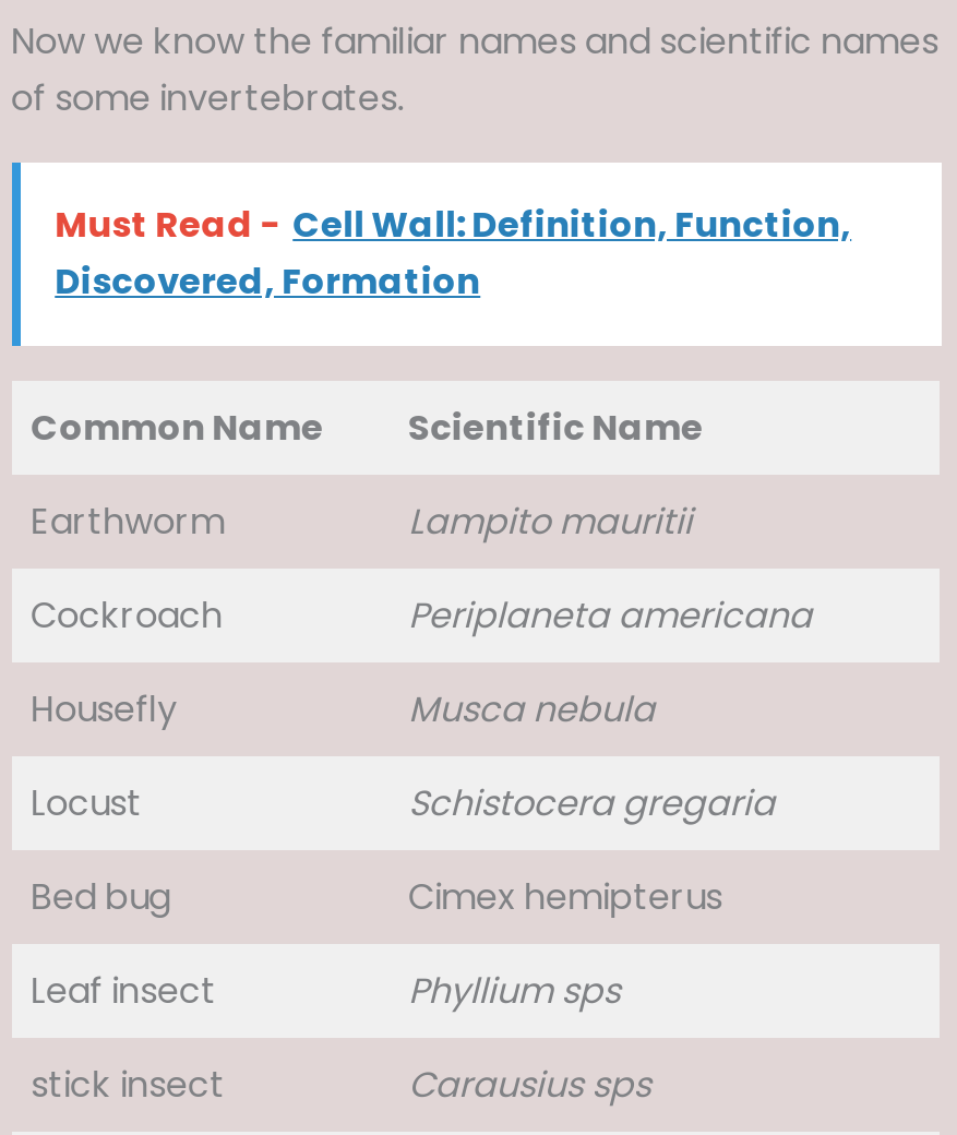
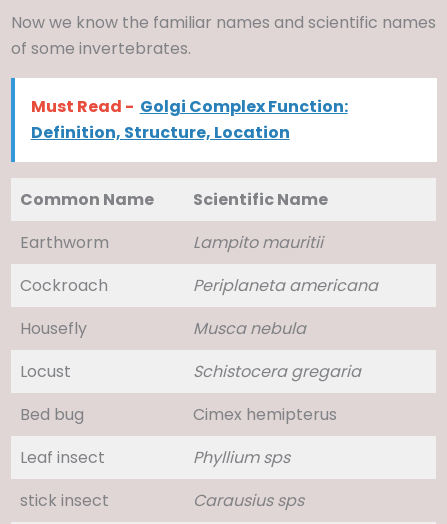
- Must Read - Cell Wall: Definition, Function,
- Discovered, Formation
+ Must Read - Golgi Complex Function:
+ Definition, Structure, Location
